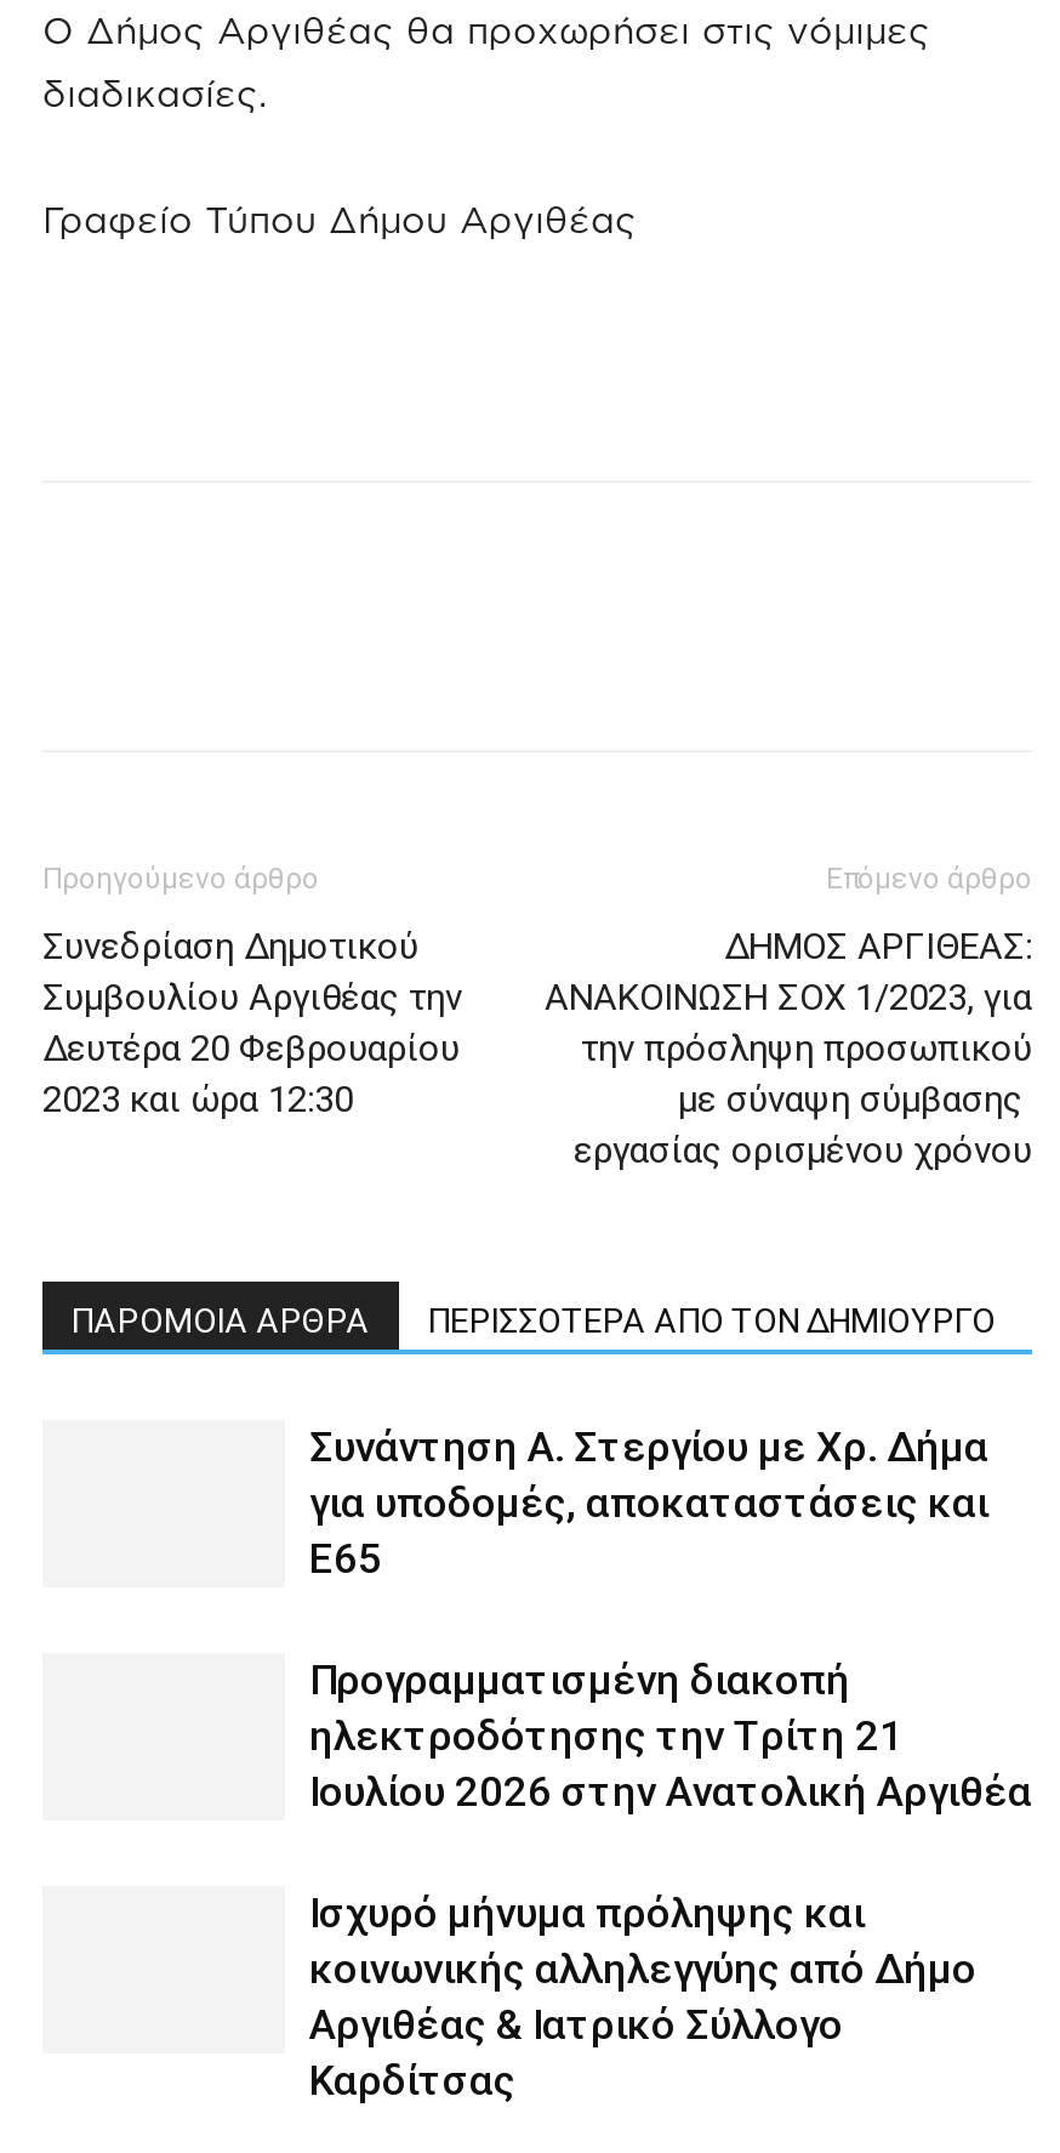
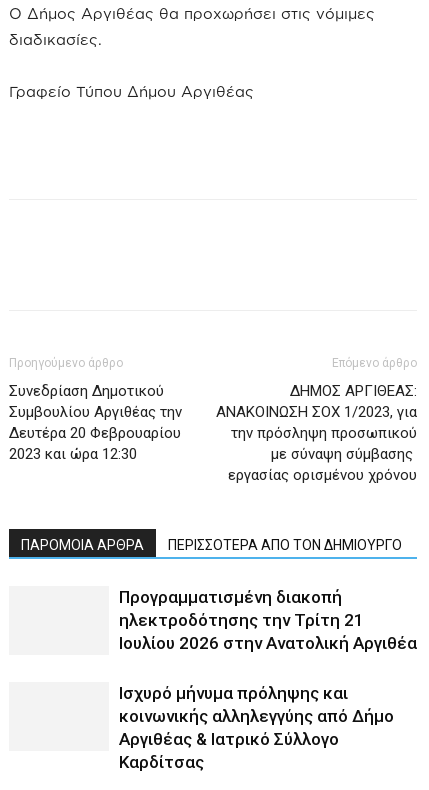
- Συνάντηση Α. Στεργίου με Χρ. Δήμα
- για υποδομές, αποκαταστάσεις και
- Ε65
